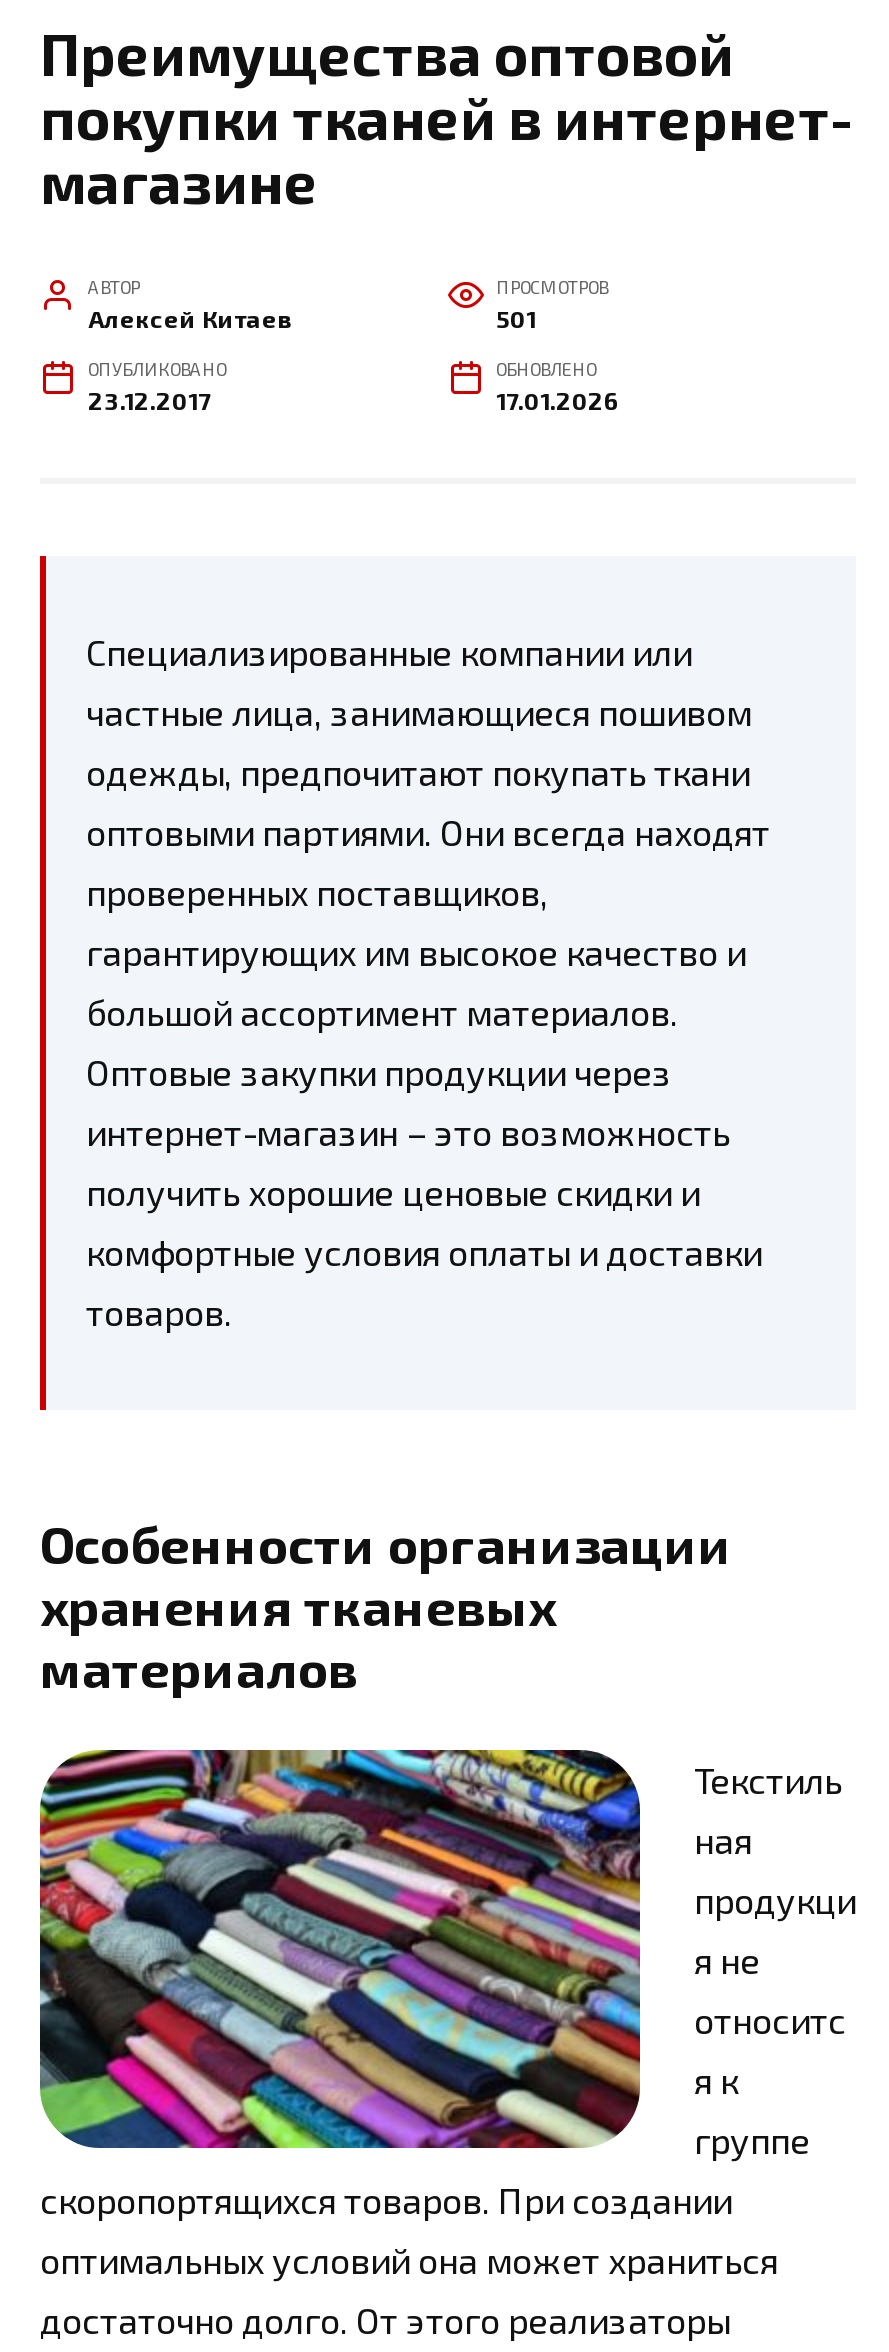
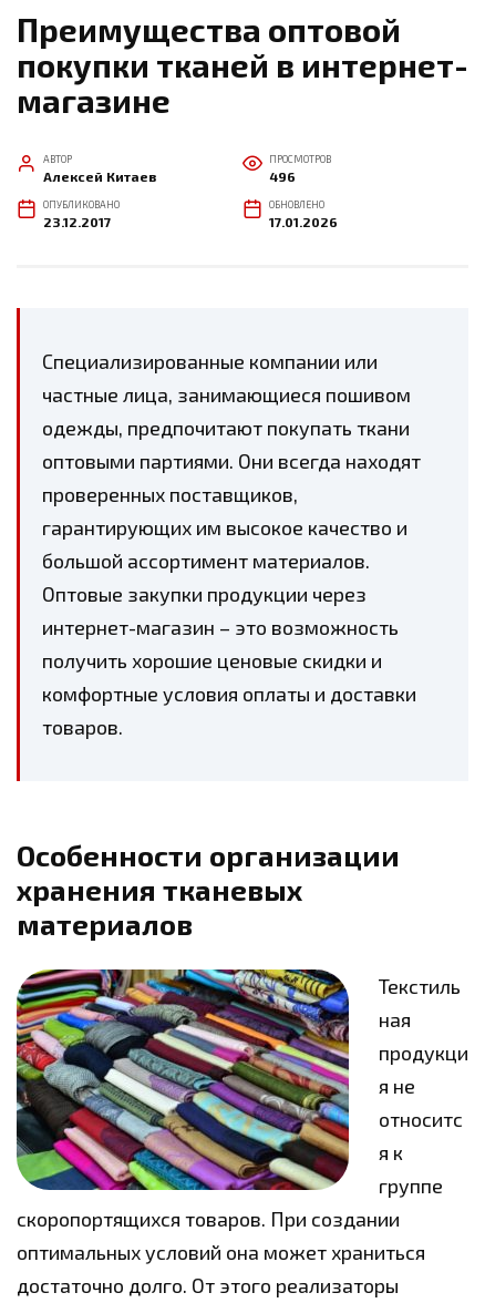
- 501
+ 496
